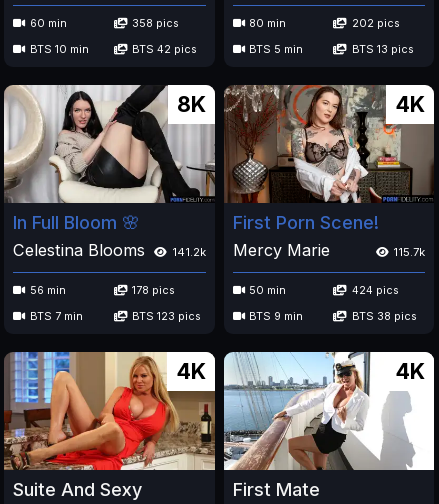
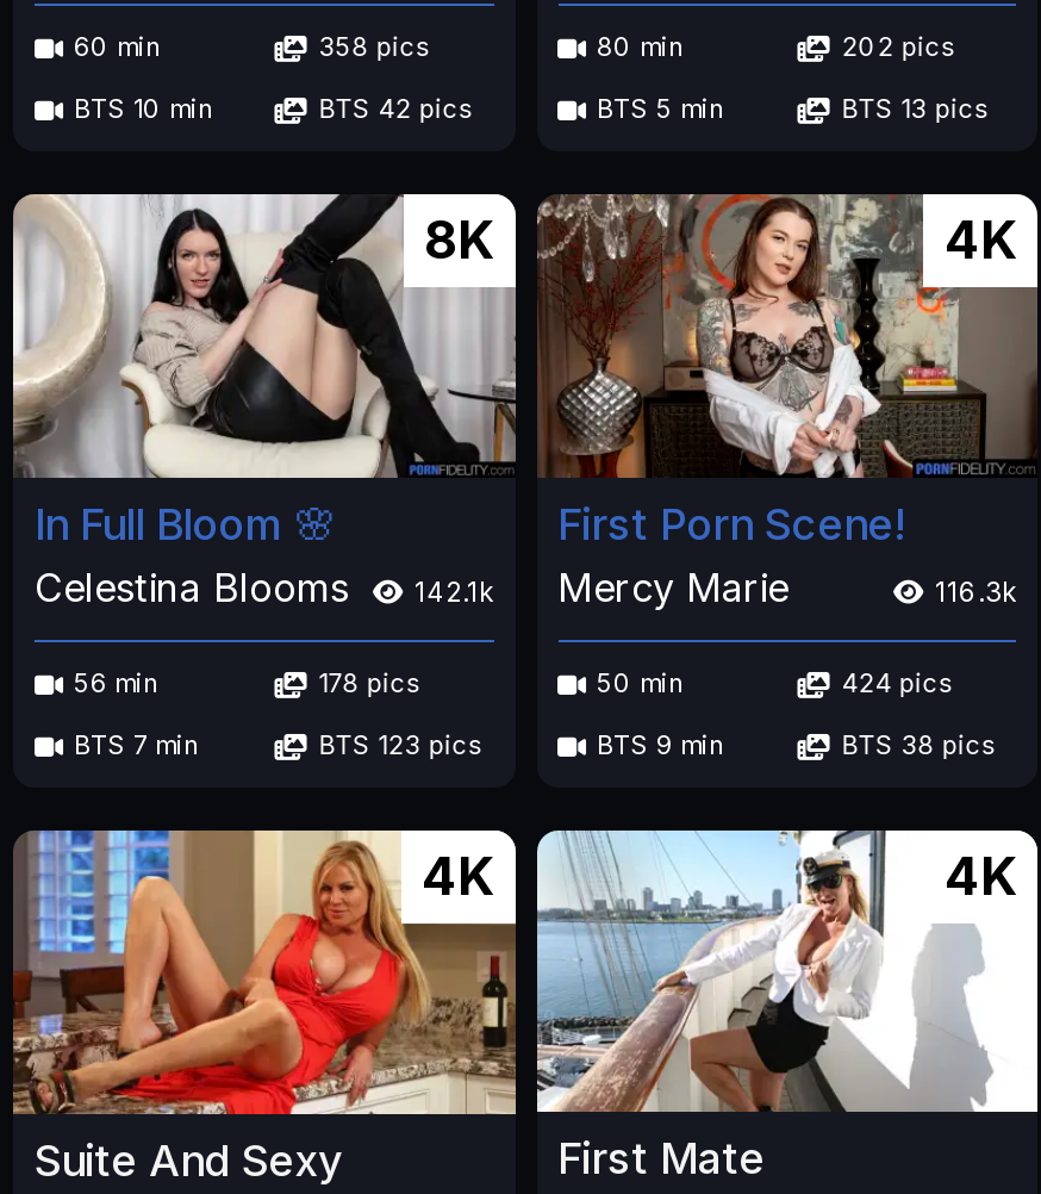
- Celestina Blooms 141.2k Mercy Marie
+ Celestina Blooms 142.1k Mercy Marie

- 115.7k
+ 116.3k
